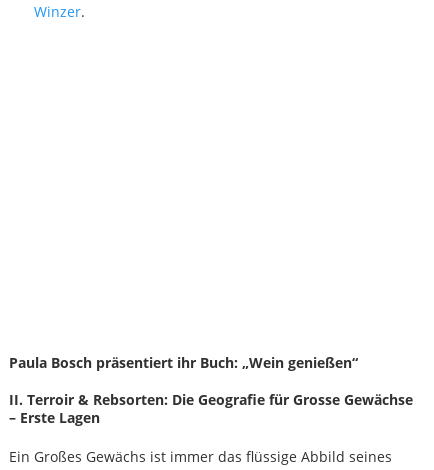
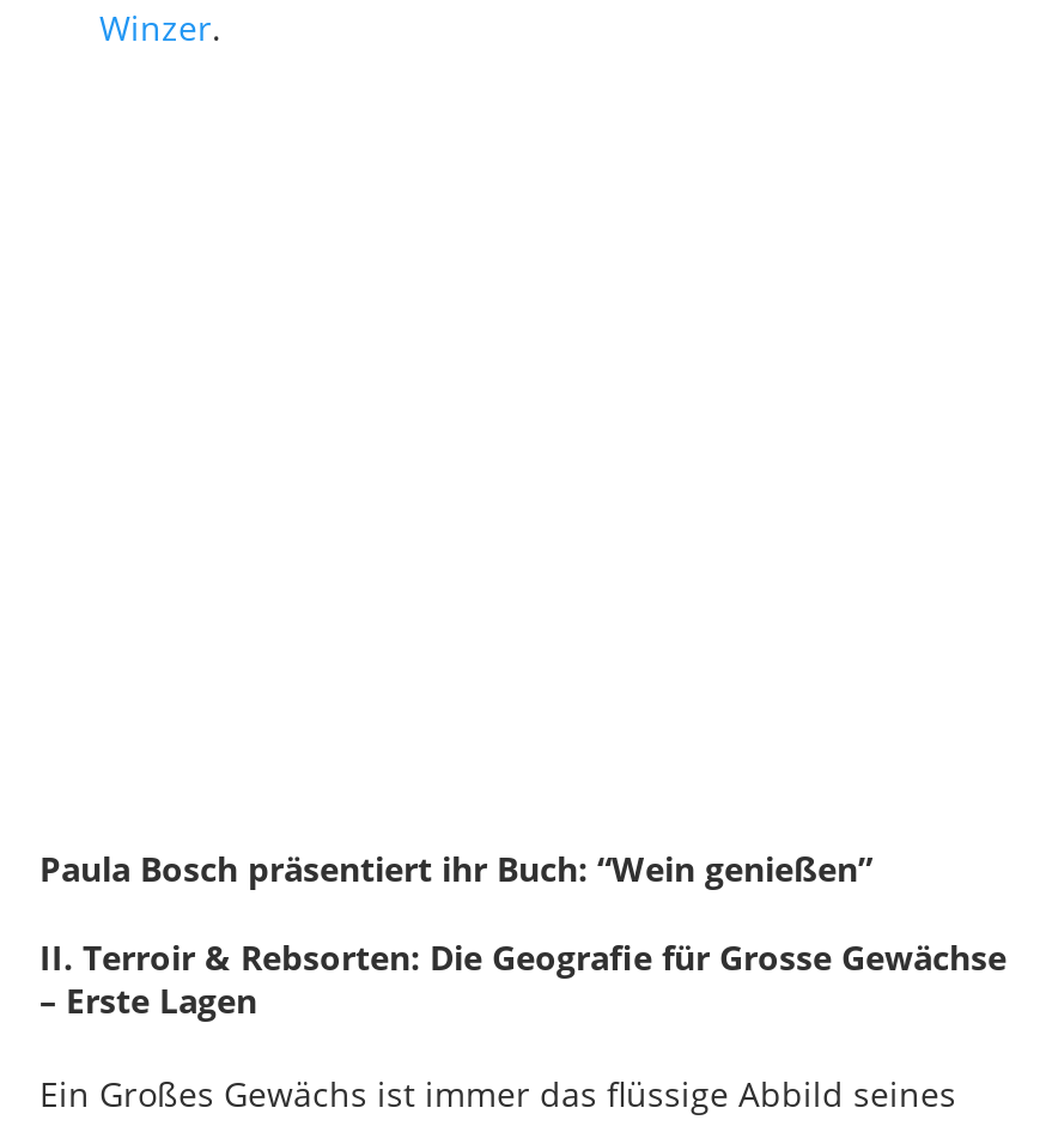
- Paula Bosch präsentiert ihr Buch: „Wein genießen“
+ Paula Bosch präsentiert ihr Buch: “Wein genießen”
